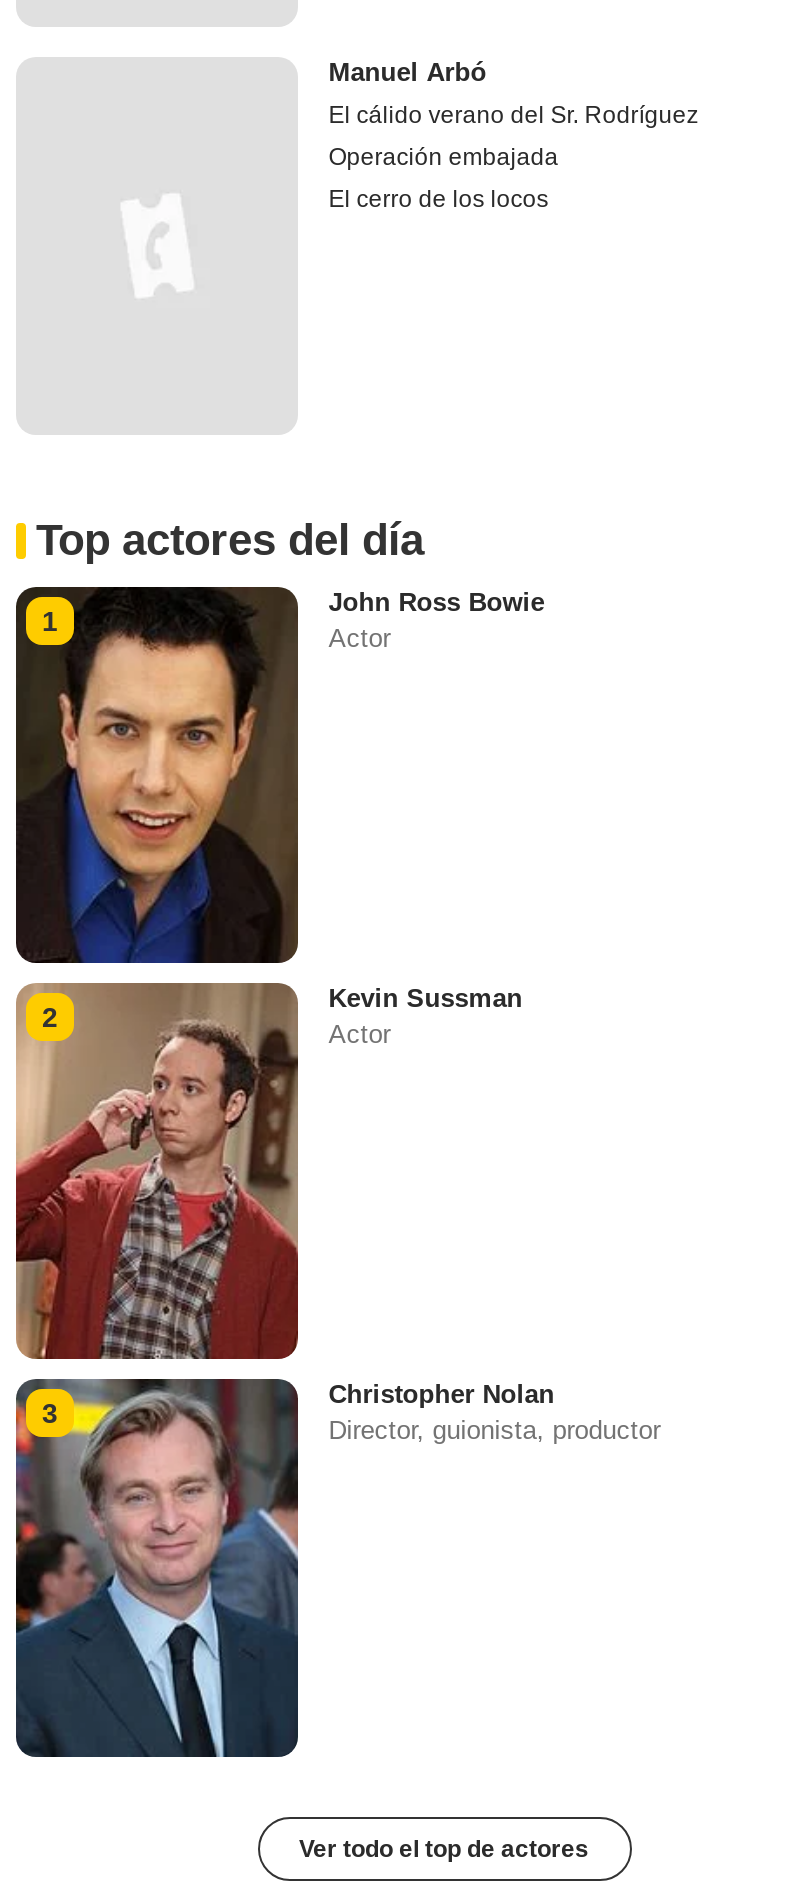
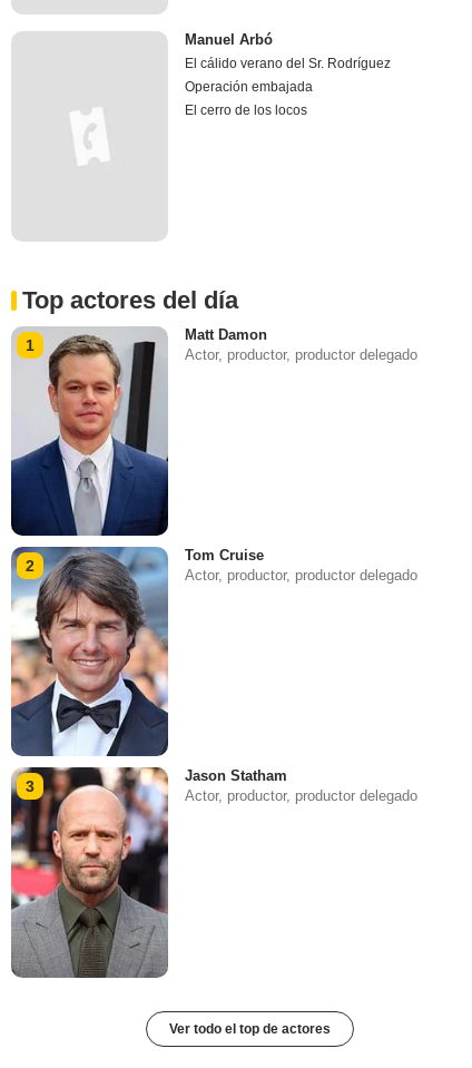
- [image]
- John Ross Bowie
- Actor
+ [image]
+ Matt Damon
+ Actor, productor, productor delegado

- [image]
- Kevin Sussman
- Actor
+ [image]
+ Tom Cruise
+ Actor, productor, productor delegado

- [image]
- Christopher Nolan
- Director, guionista, productor
+ [image]
+ Jason Statham
+ Actor, productor, productor delegado
